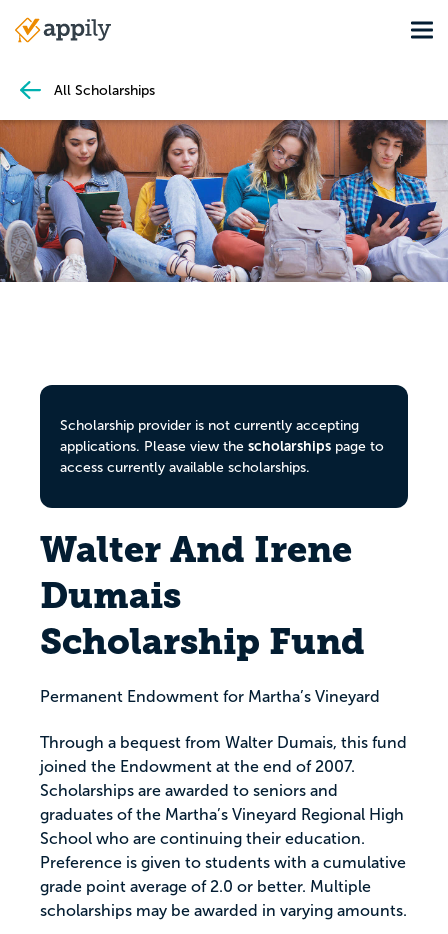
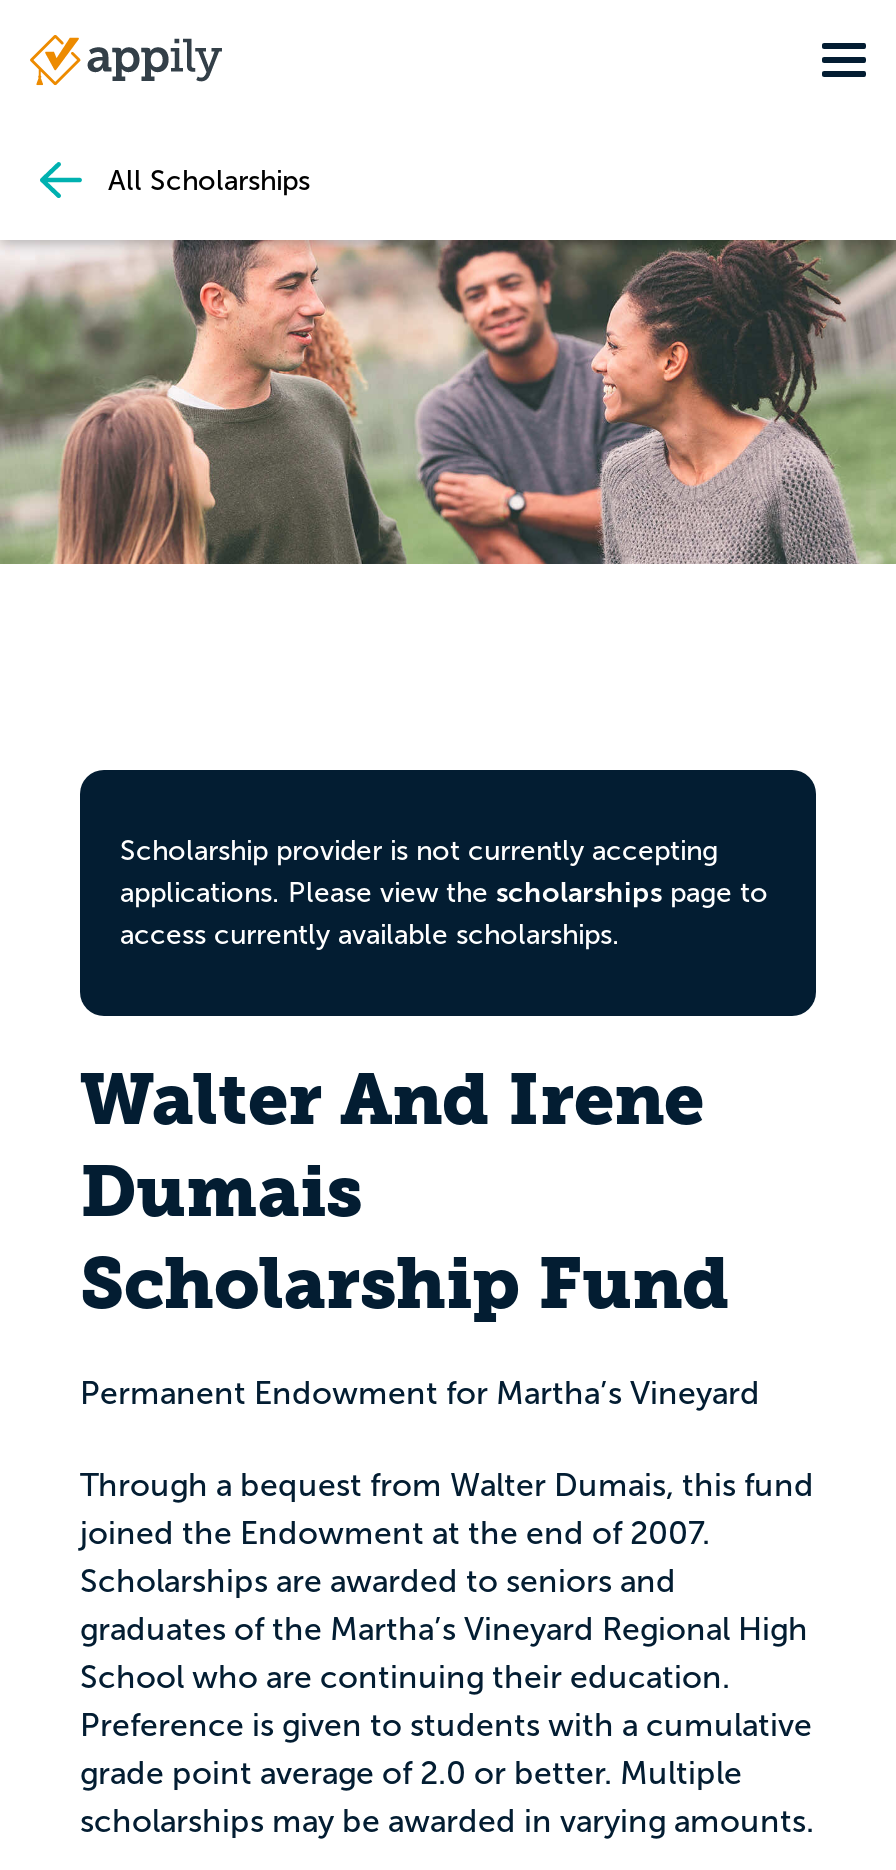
- [image]
+ [image]
